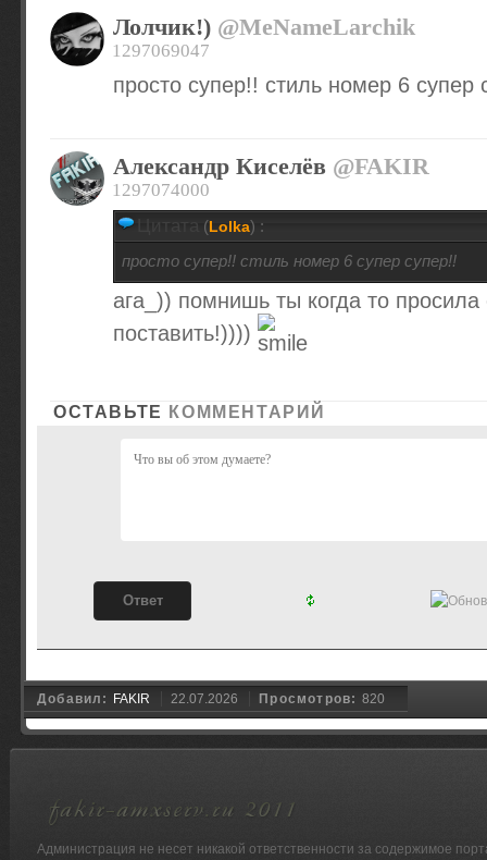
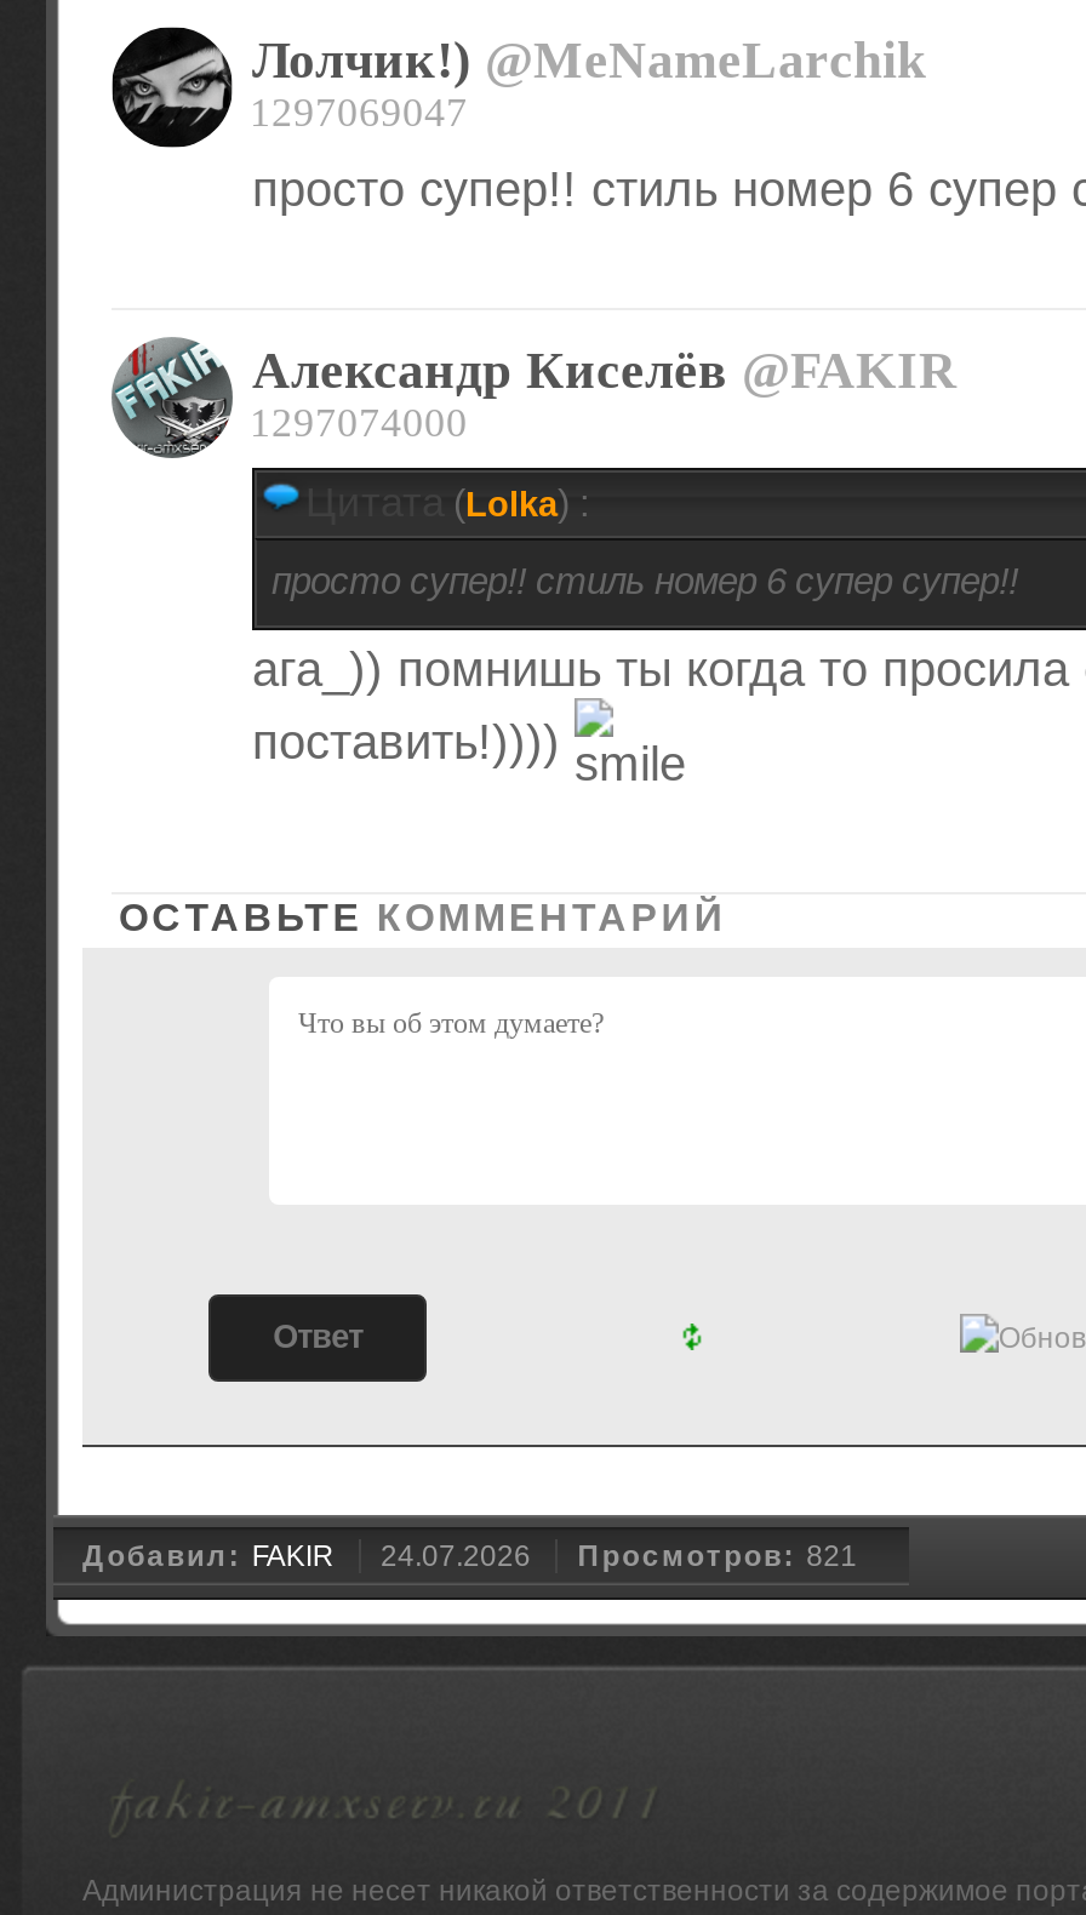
- 22.07.2026
+ 24.07.2026

- Просмотров: 820
+ Просмотров: 821
